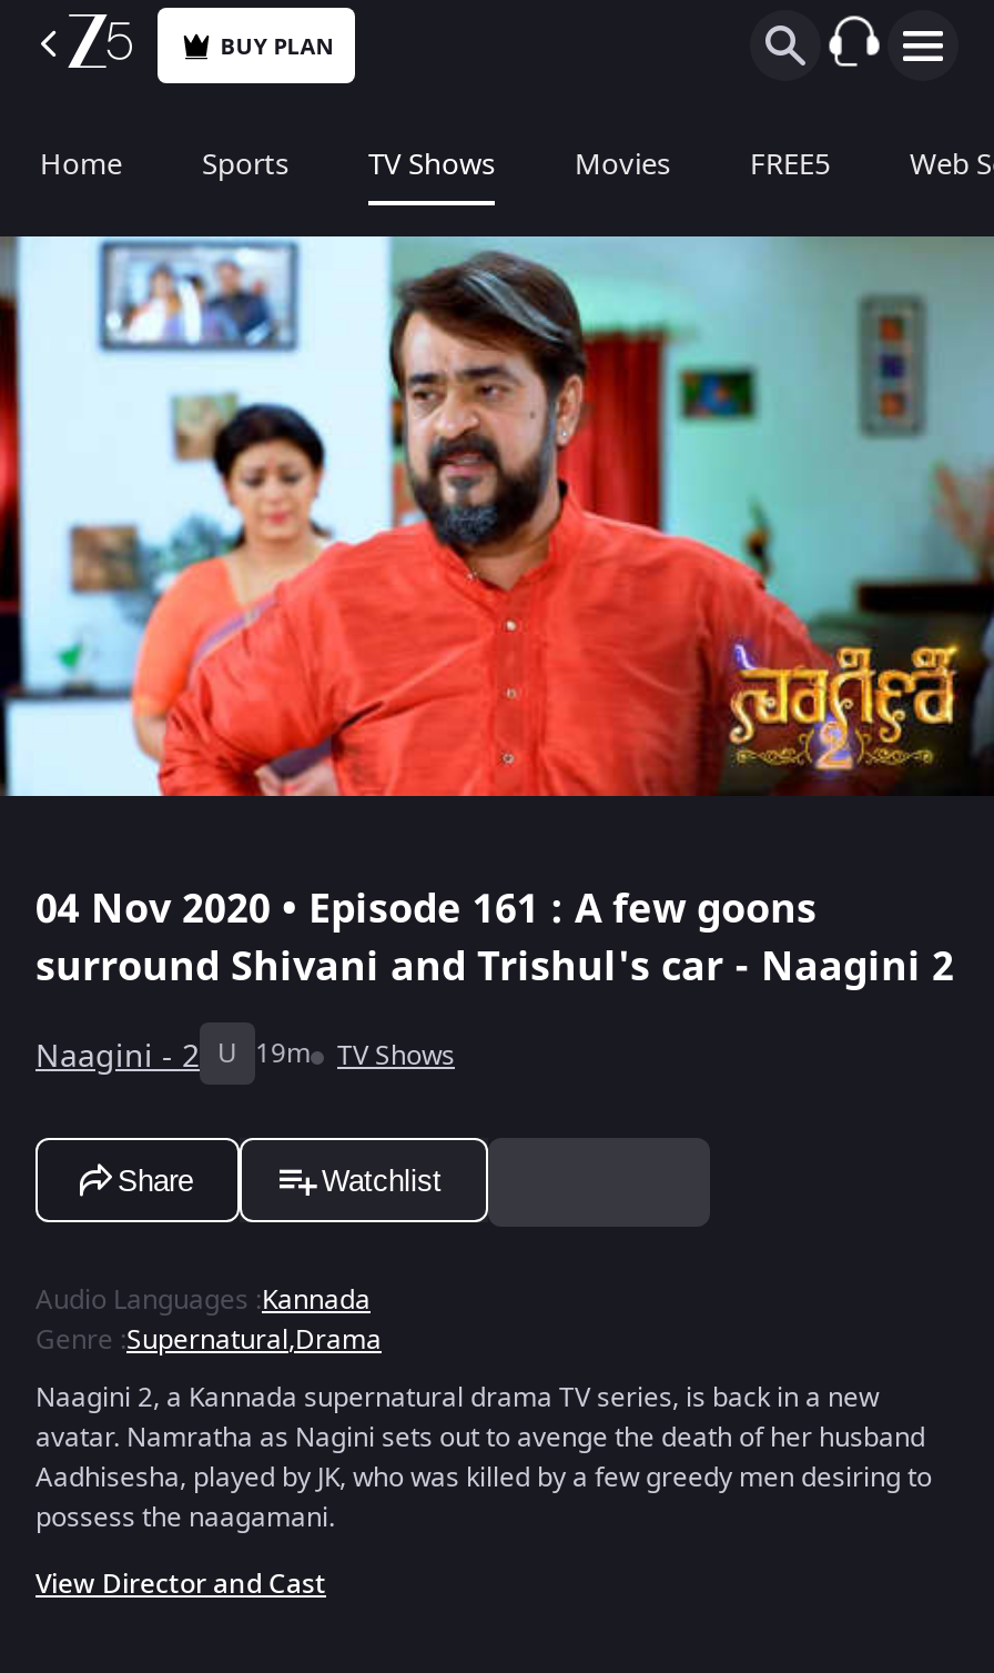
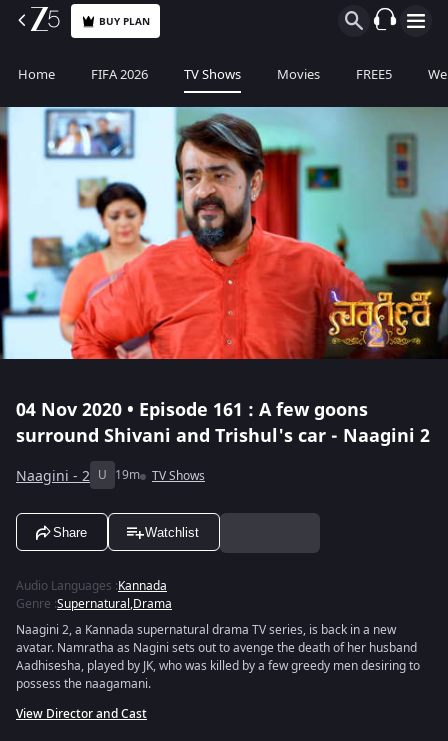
- Sports
+ FIFA 2026
